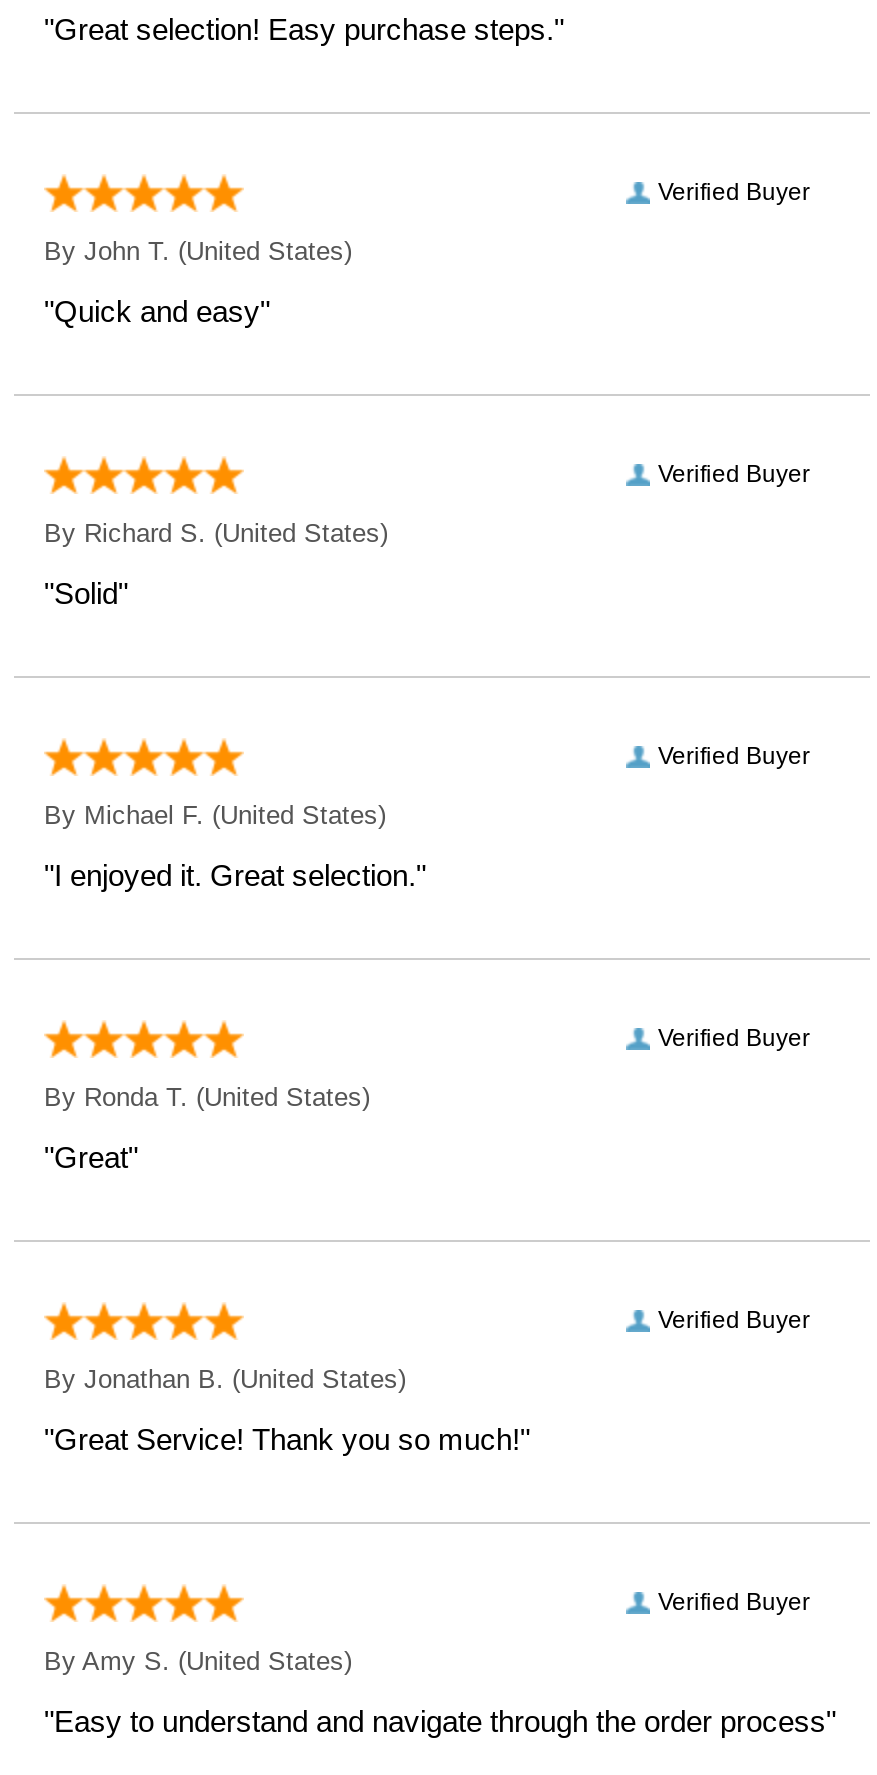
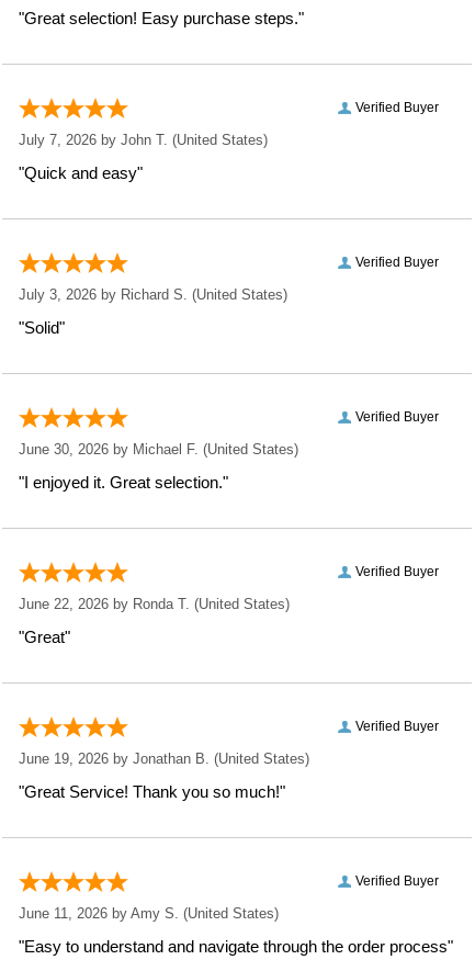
- By John T. (United States)
+ July 7, 2026 by John T. (United States)

- By Richard S. (United States)
+ July 3, 2026 by Richard S. (United States)

- By Michael F. (United States)
+ June 30, 2026 by Michael F. (United States)

- By Ronda T. (United States)
+ June 22, 2026 by Ronda T. (United States)

- By Jonathan B. (United States)
+ June 19, 2026 by Jonathan B. (United States)

- By Amy S. (United States)
+ June 11, 2026 by Amy S. (United States)
